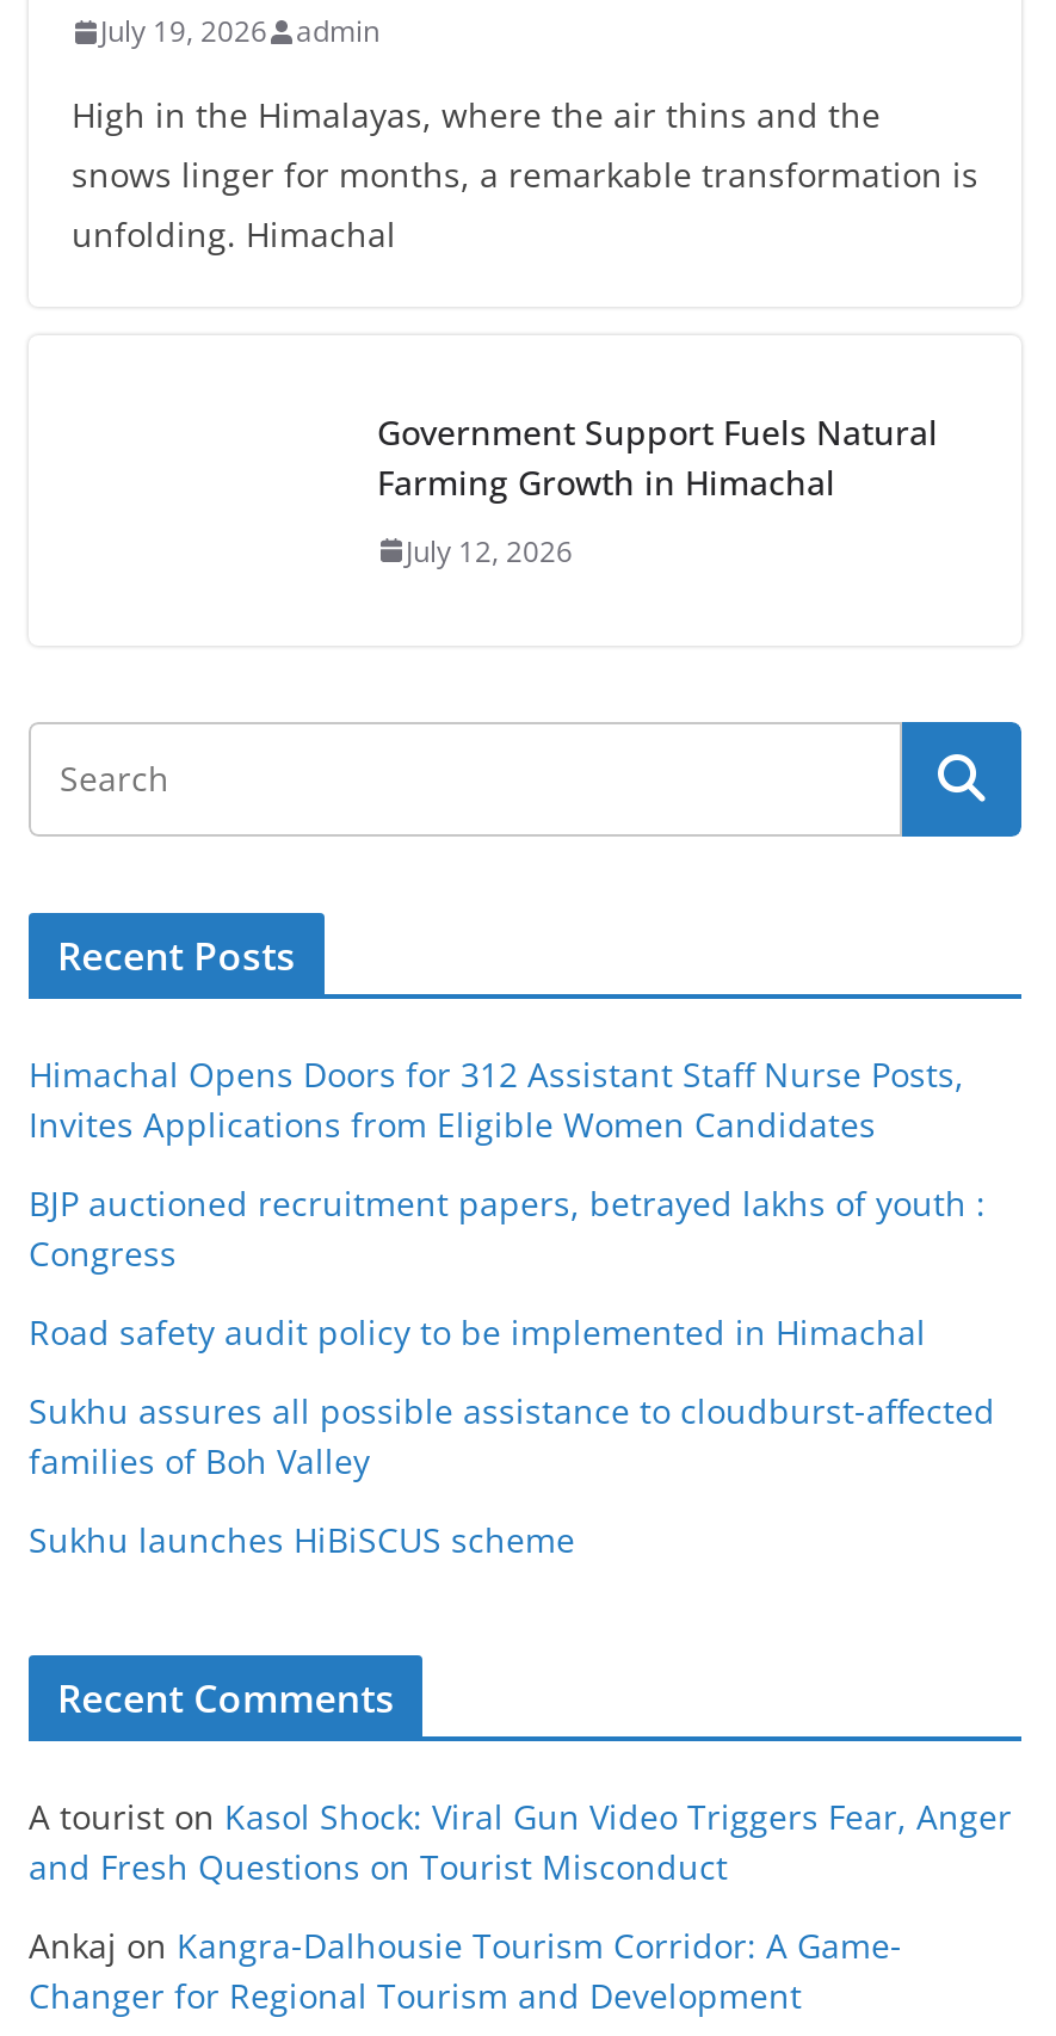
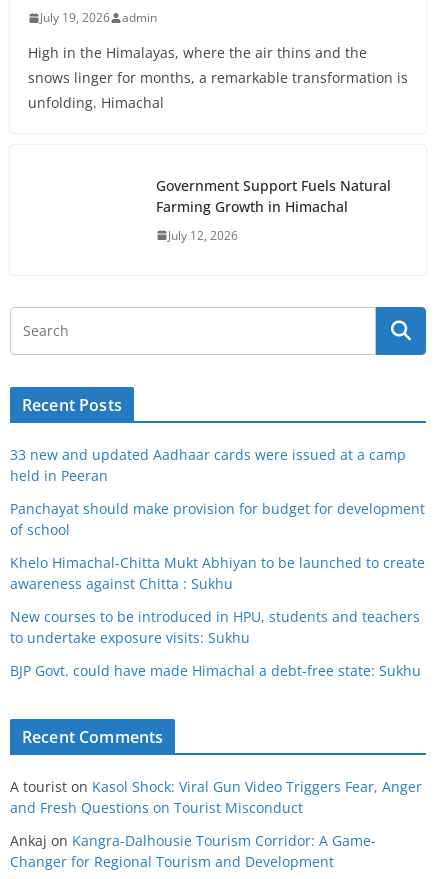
- Himachal Opens Doors for 312 Assistant Staff Nurse Posts,
- Invites Applications from Eligible Women Candidates
+ 33 new and updated Aadhaar cards were issued at a camp
+ held in Peeran

- BJP auctioned recruitment papers, betrayed lakhs of youth :
- Congress
+ Panchayat should make provision for budget for development
+ of school

- Road safety audit policy to be implemented in Himachal
+ Khelo Himachal-Chitta Mukt Abhiyan to be launched to create
+ awareness against Chitta : Sukhu

- Sukhu assures all possible assistance to cloudburst-affected
- families of Boh Valley
+ New courses to be introduced in HPU, students and teachers
+ to undertake exposure visits: Sukhu

- Sukhu launches HiBiSCUS scheme
+ BJP Govt. could have made Himachal a debt-free state: Sukhu
